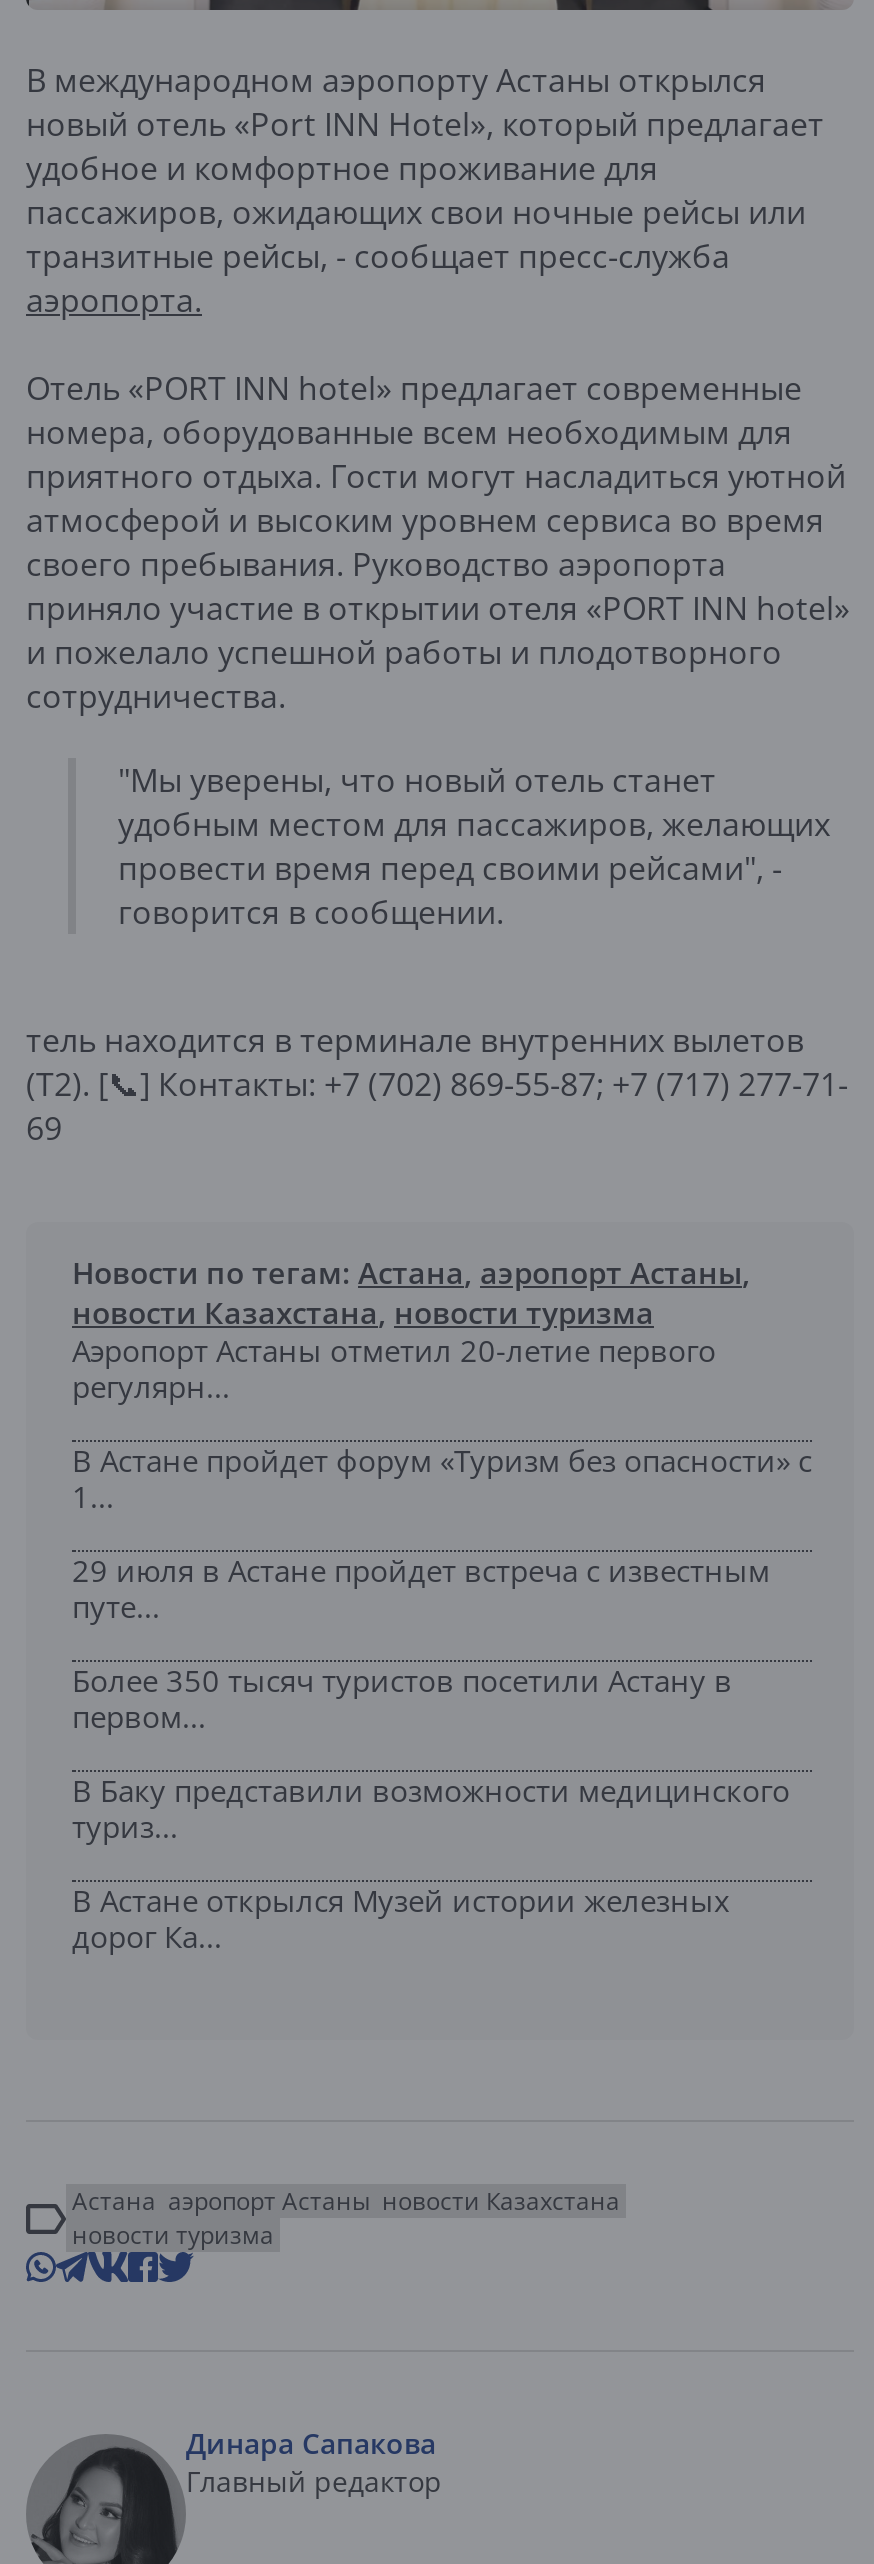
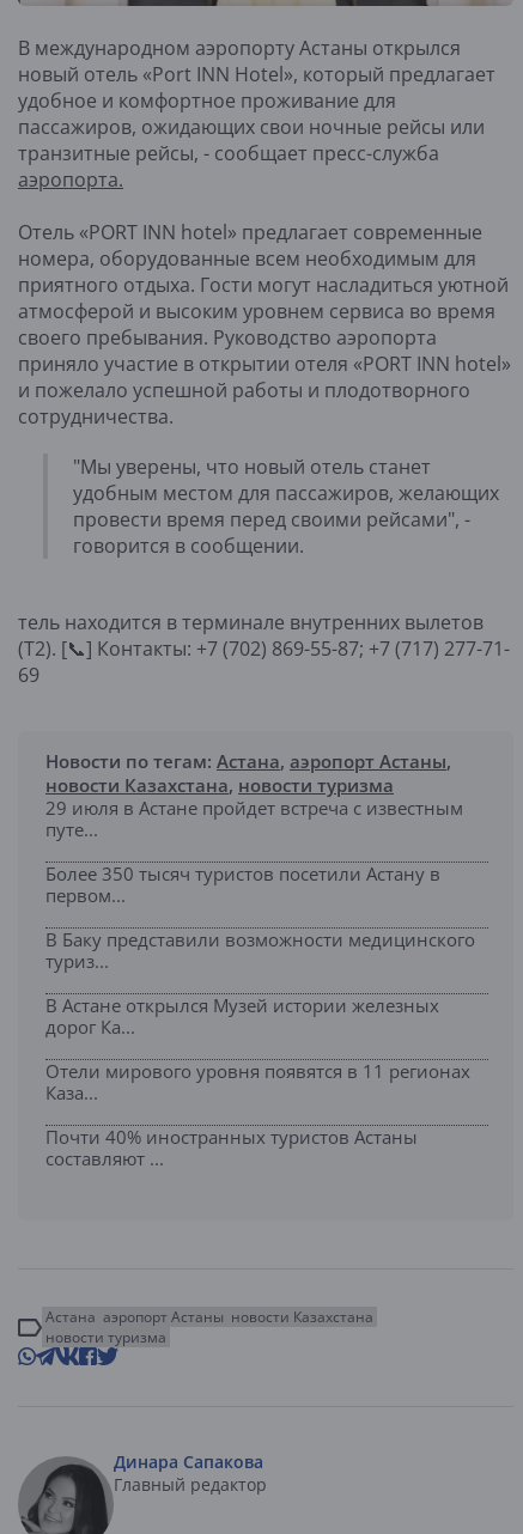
- Аэропорт Астаны отметил 20-летие первого
- регулярн...
- В Астане пройдет форум «Туризм без опасности» с
- 1...

moved up: 29 июля в Астане пройдет встреча с известным | путе... | Более 350 тысяч туристов посетили Астану в | первом... | В Баку представили возможности медицинского | туриз... | В Астане открылся Музей истории железных | дорог Ка...

+ Отели мирового уровня появятся в 11 регионах
+ Каза...
+ Почти 40% иностранных туристов Астаны
+ составляют ...
